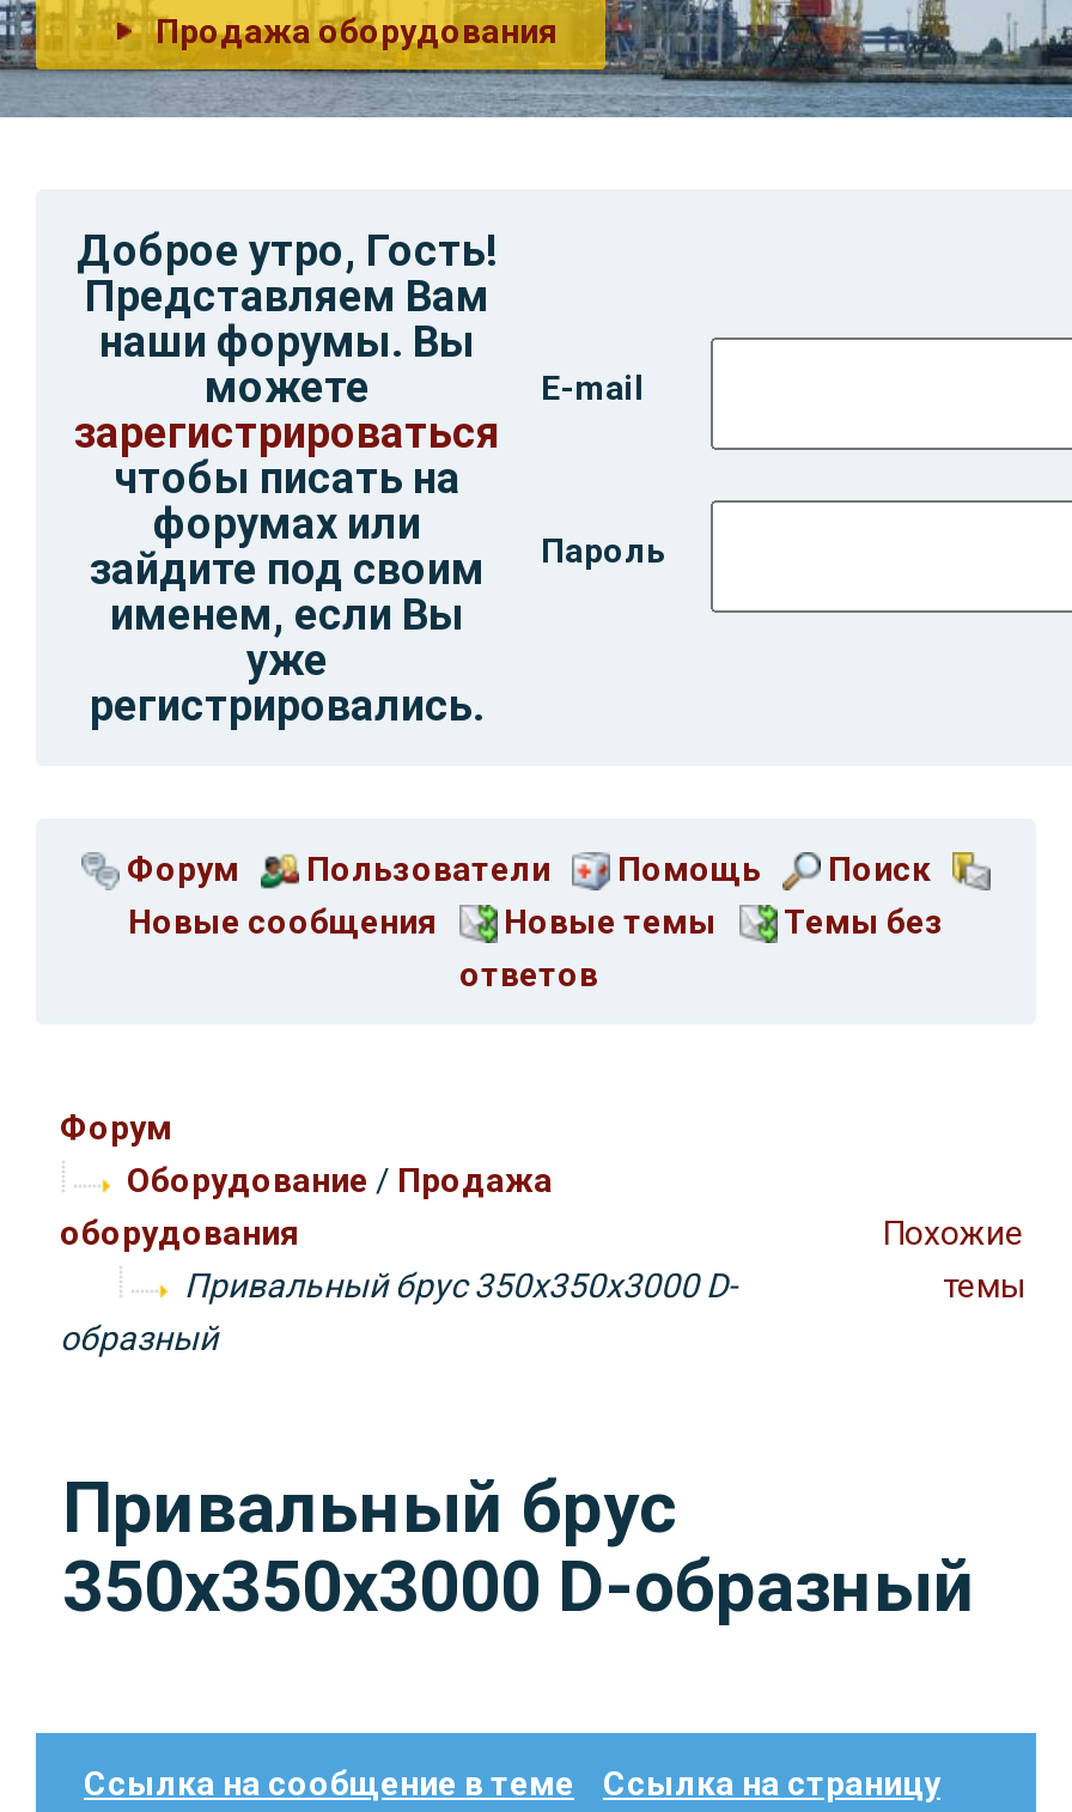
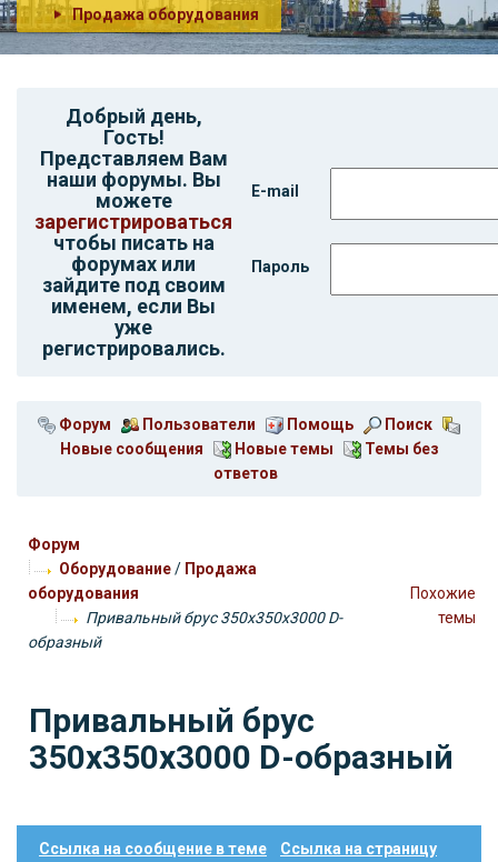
- Доброе утро, Гость!
+ Добрый день,
+ Гость!
